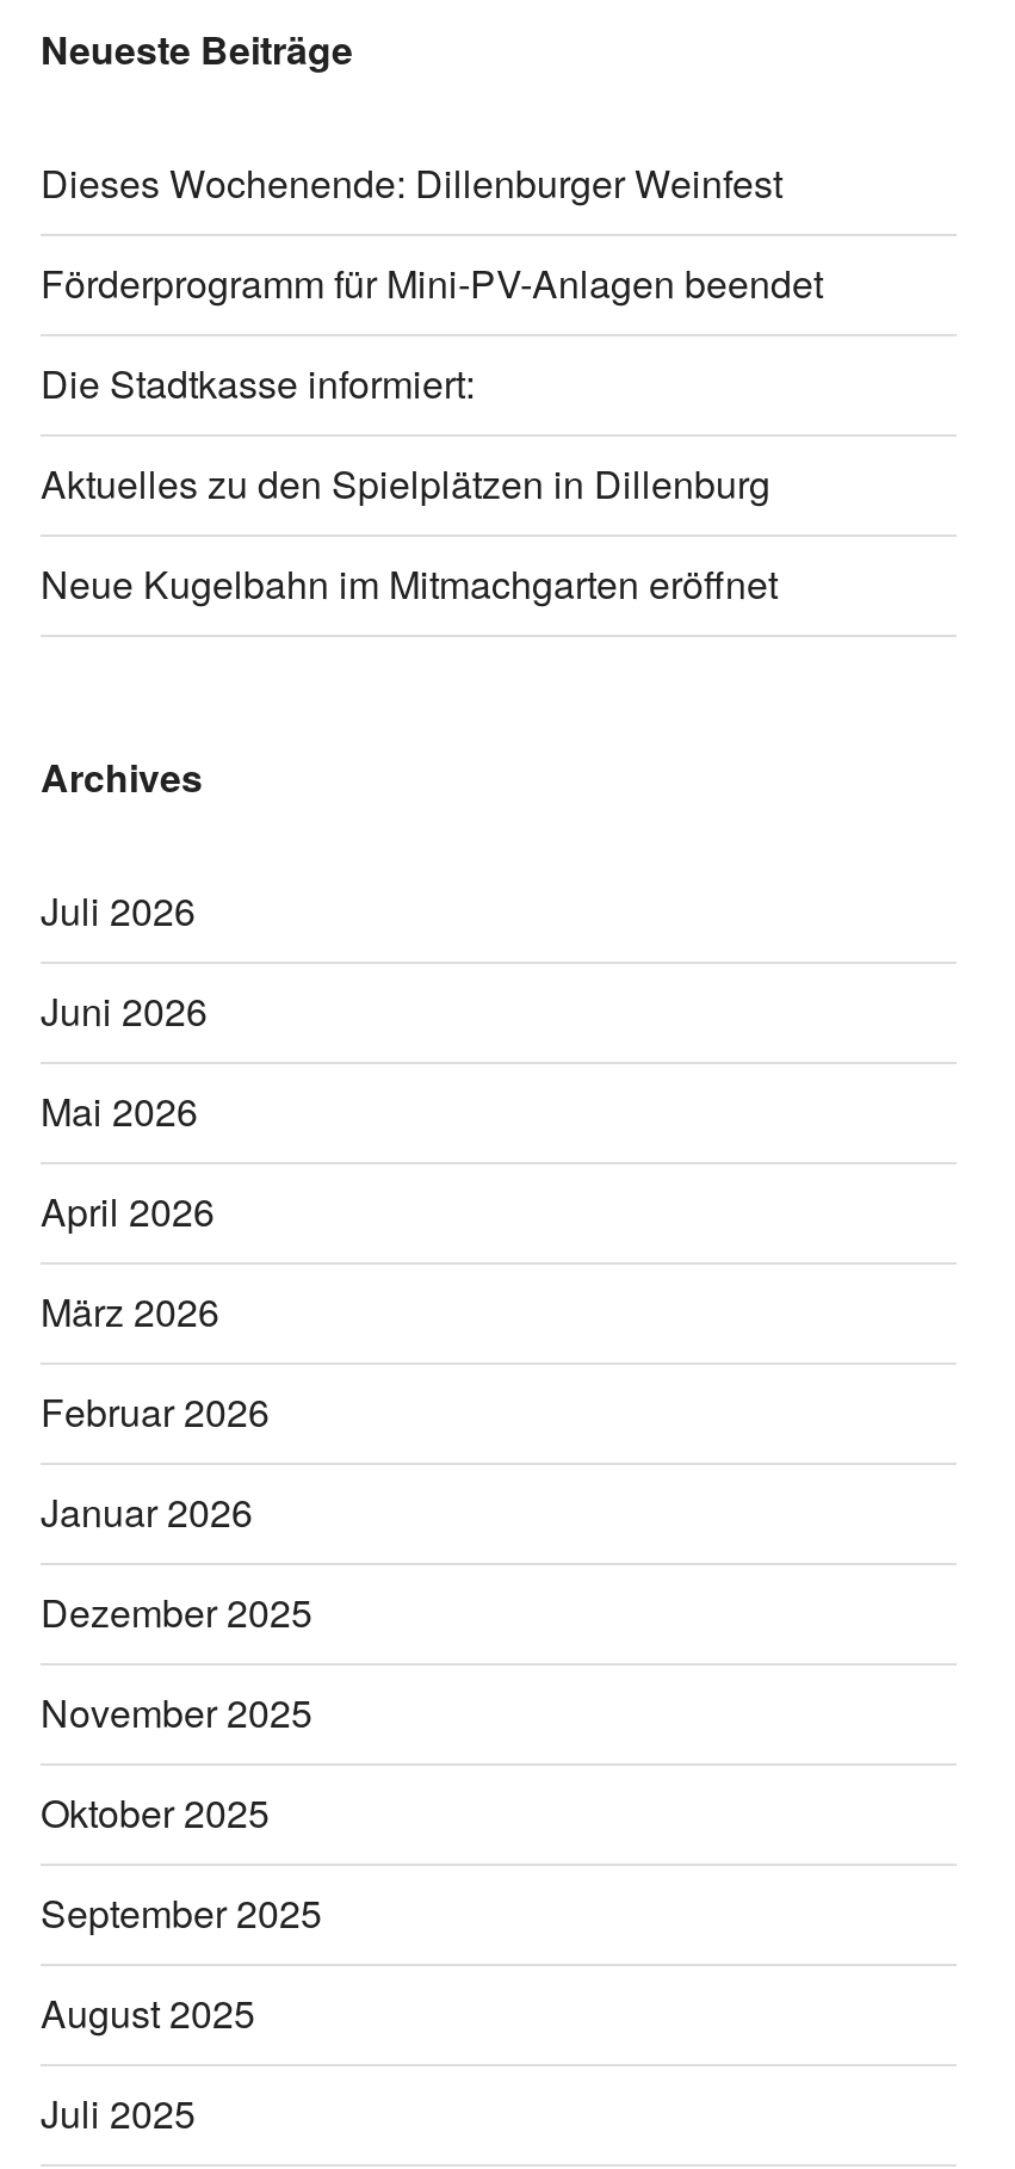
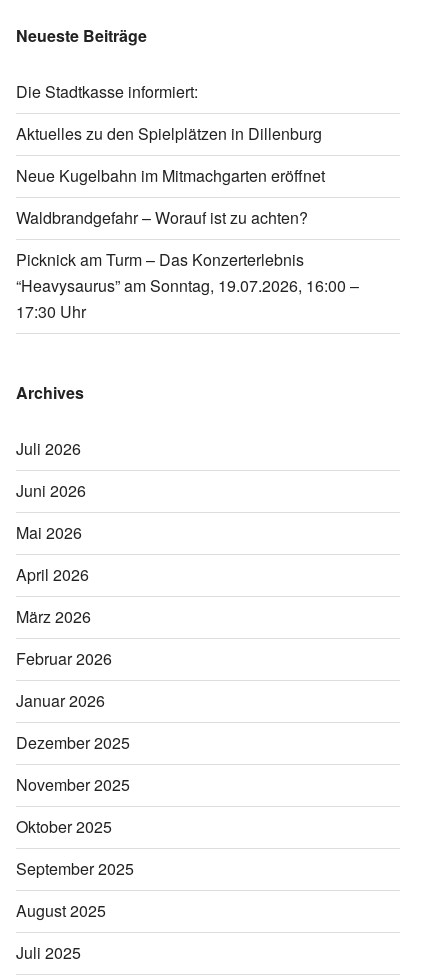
- Dieses Wochenende: Dillenburger Weinfest
- Förderprogramm für Mini-PV-Anlagen beendet

moved up: Die Stadtkasse informiert: | Aktuelles zu den Spielplätzen in Dillenburg | Neue Kugelbahn im Mitmachgarten eröffnet

+ Waldbrandgefahr – Worauf ist zu achten?
+ Picknick am Turm – Das Konzerterlebnis
+ “Heavysaurus” am Sonntag, 19.07.2026, 16:00 –
+ 17:30 Uhr
